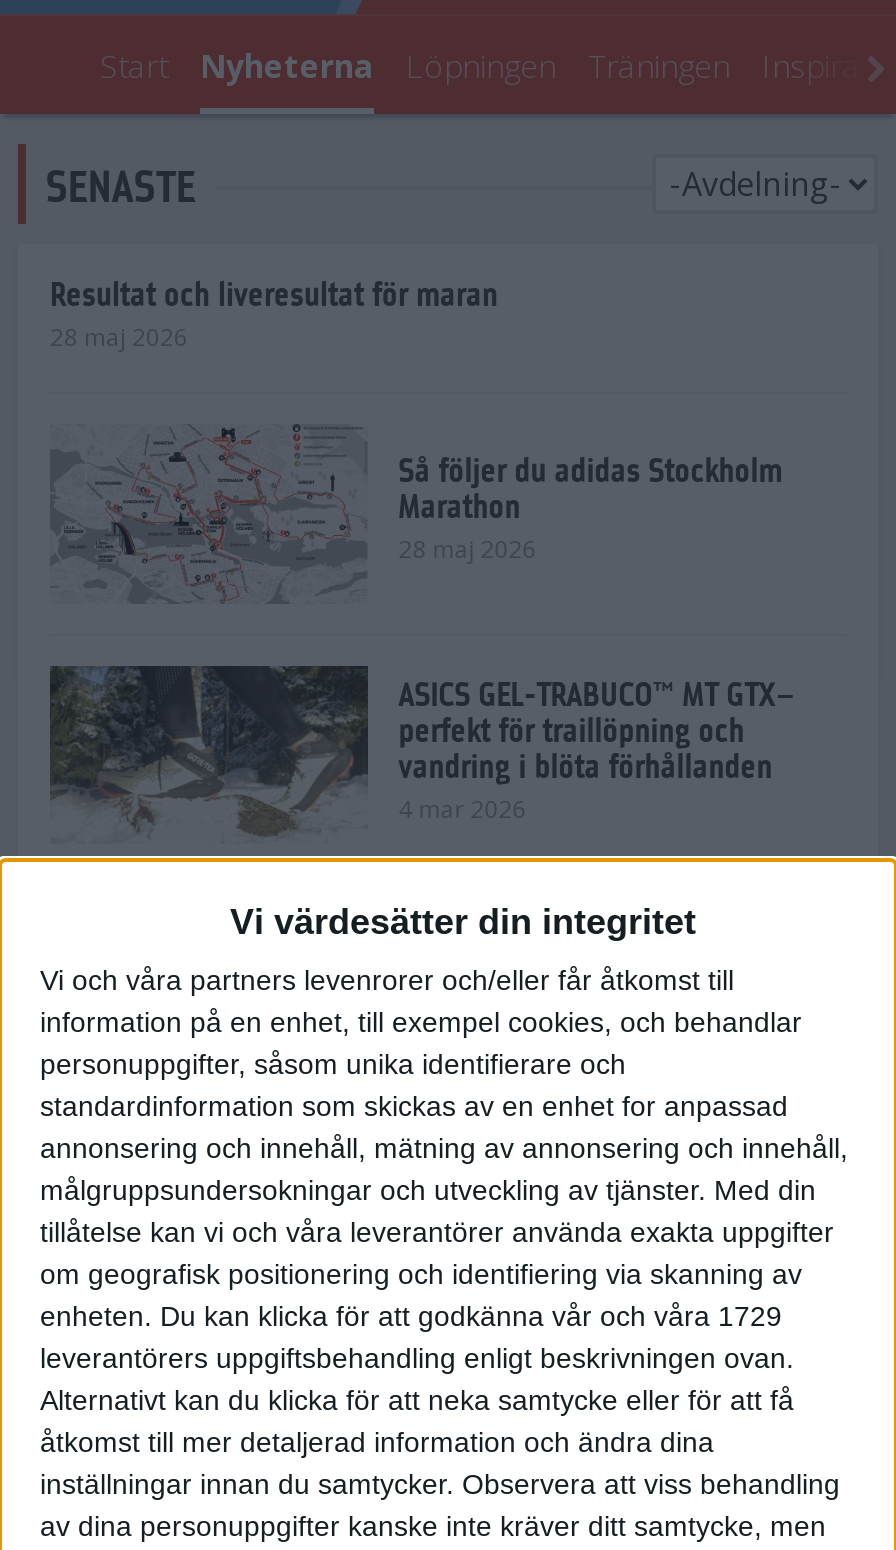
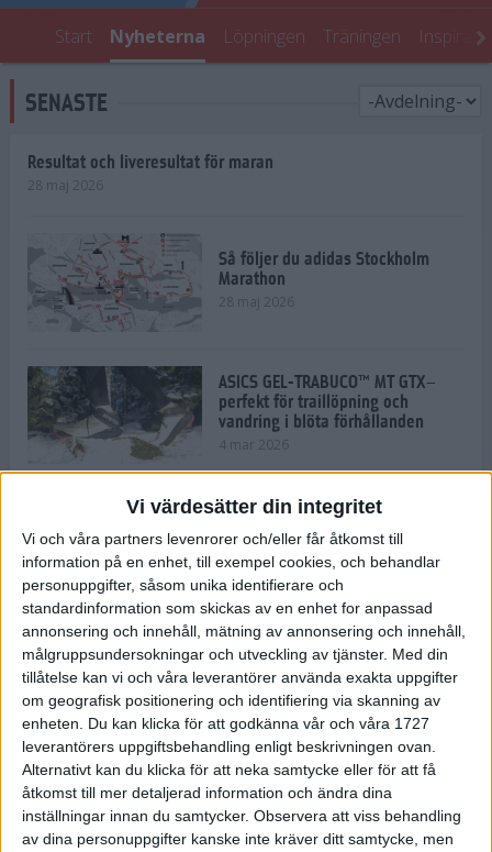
- enheten. Du kan klicka för att godkänna vår och våra 1729
+ enheten. Du kan klicka för att godkänna vår och våra 1727
